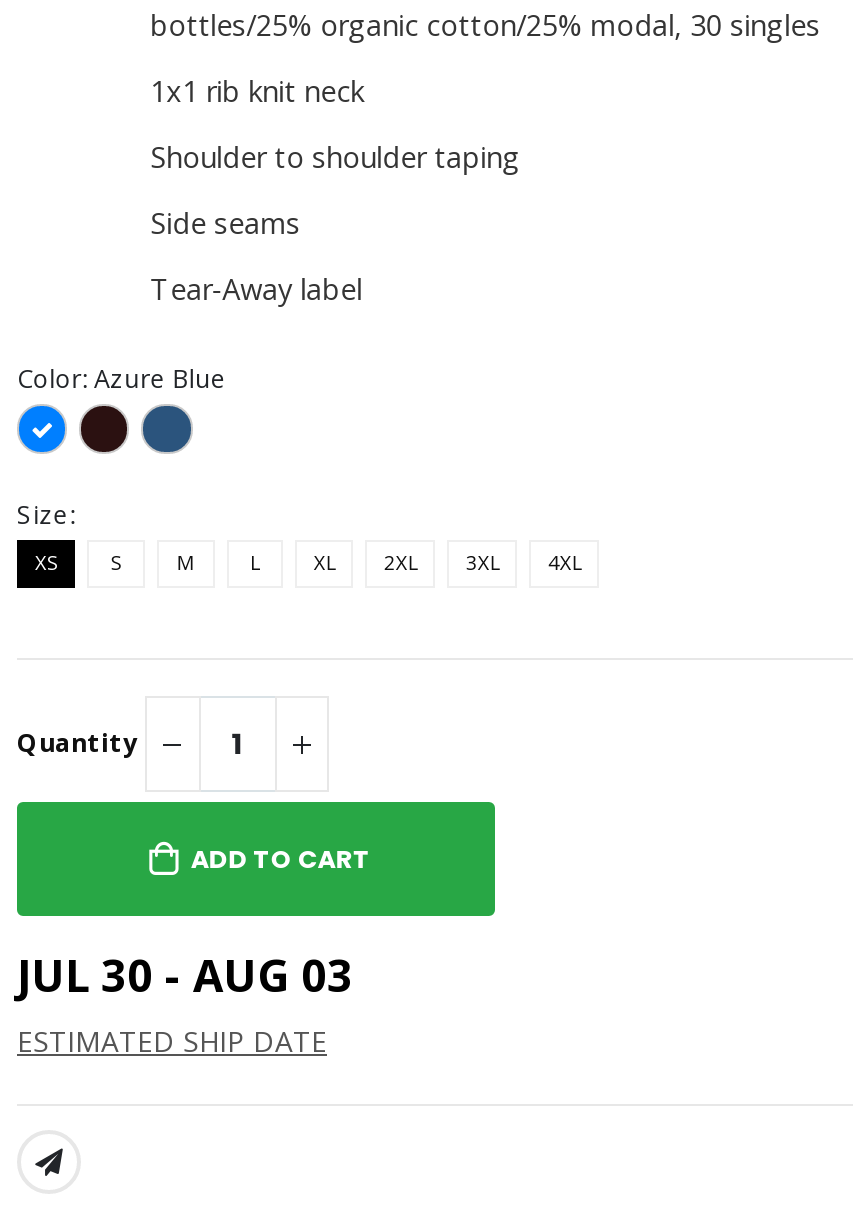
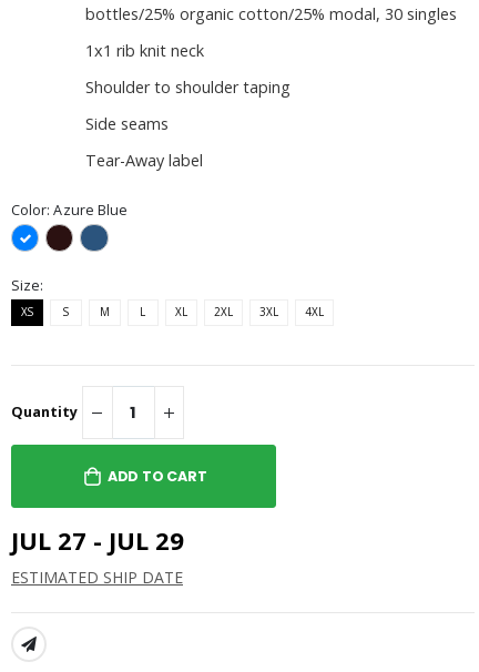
- JUL 30 - AUG 03
+ JUL 27 - JUL 29
